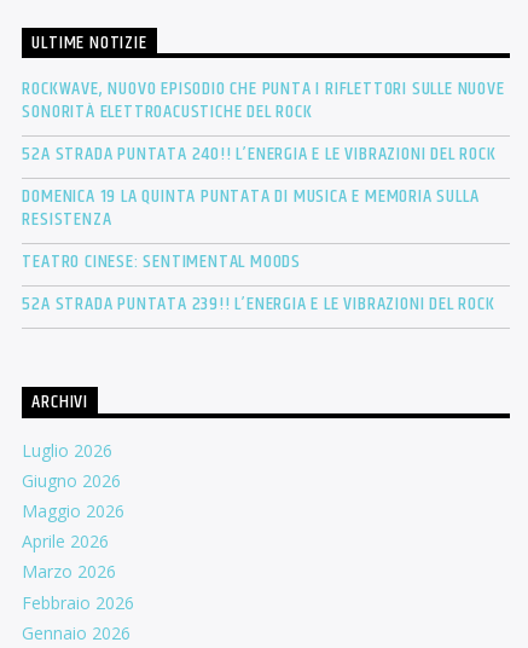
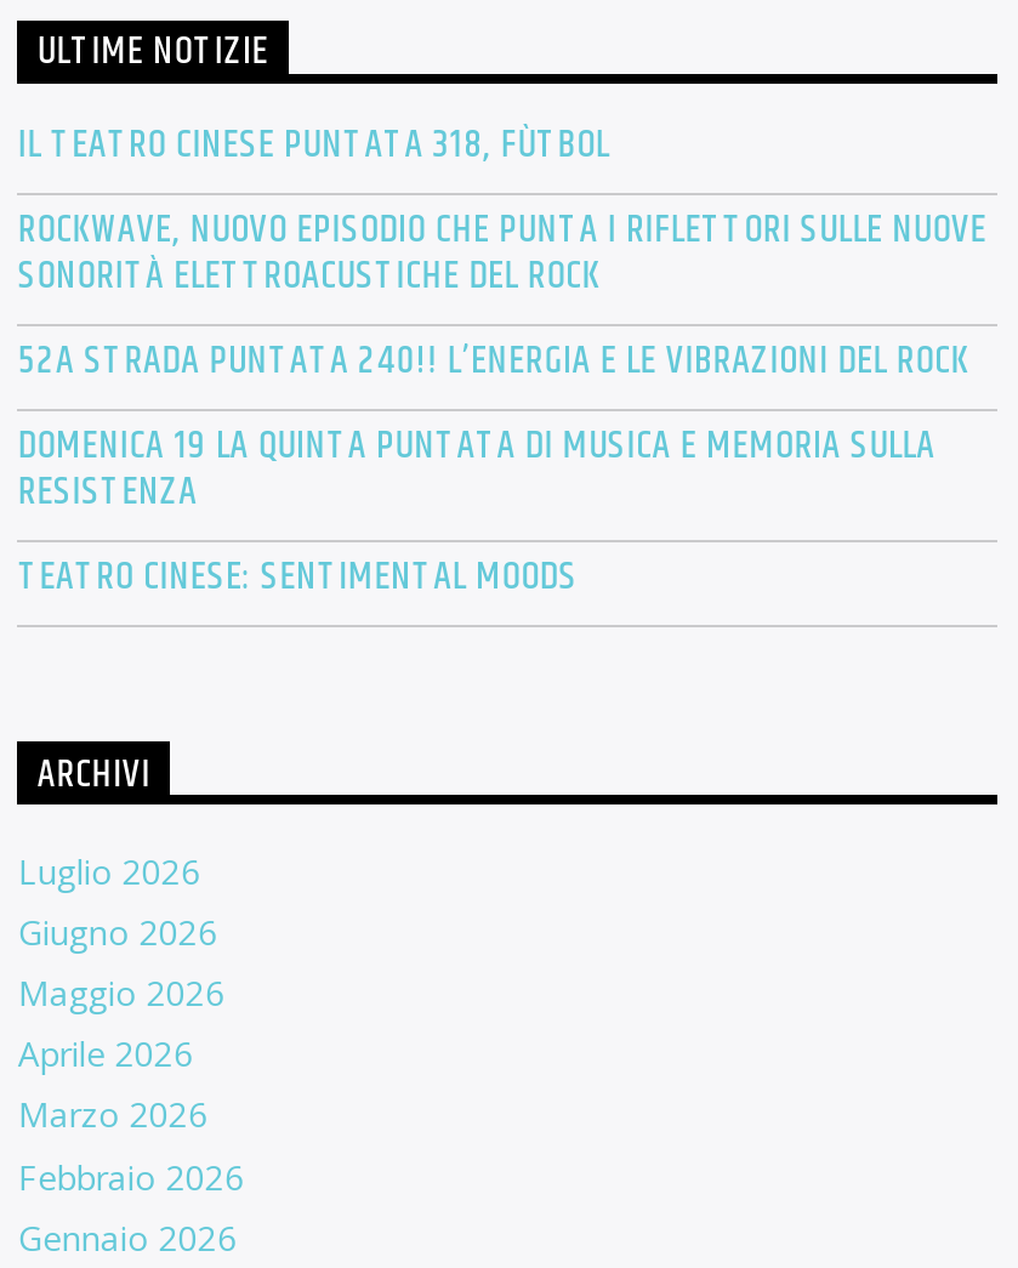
+ IL TEATRO CINESE PUNTATA 318, FÙTBOL

moved down: ROCKWAVE, NUOVO EPISODIO CHE PUNTA I RIFLETTORI SULLE NUOVE | SONORITÀ ELETTROACUSTICHE DEL ROCK | 52A STRADA PUNTATA 240!! L’ENERGIA E LE VIBRAZIONI DEL ROCK | DOMENICA 19 LA QUINTA PUNTATA DI MUSICA E MEMORIA SULLA | RESISTENZA | TEATRO CINESE: SENTIMENTAL MOODS

- 52A STRADA PUNTATA 239!! L’ENERGIA E LE VIBRAZIONI DEL ROCK
